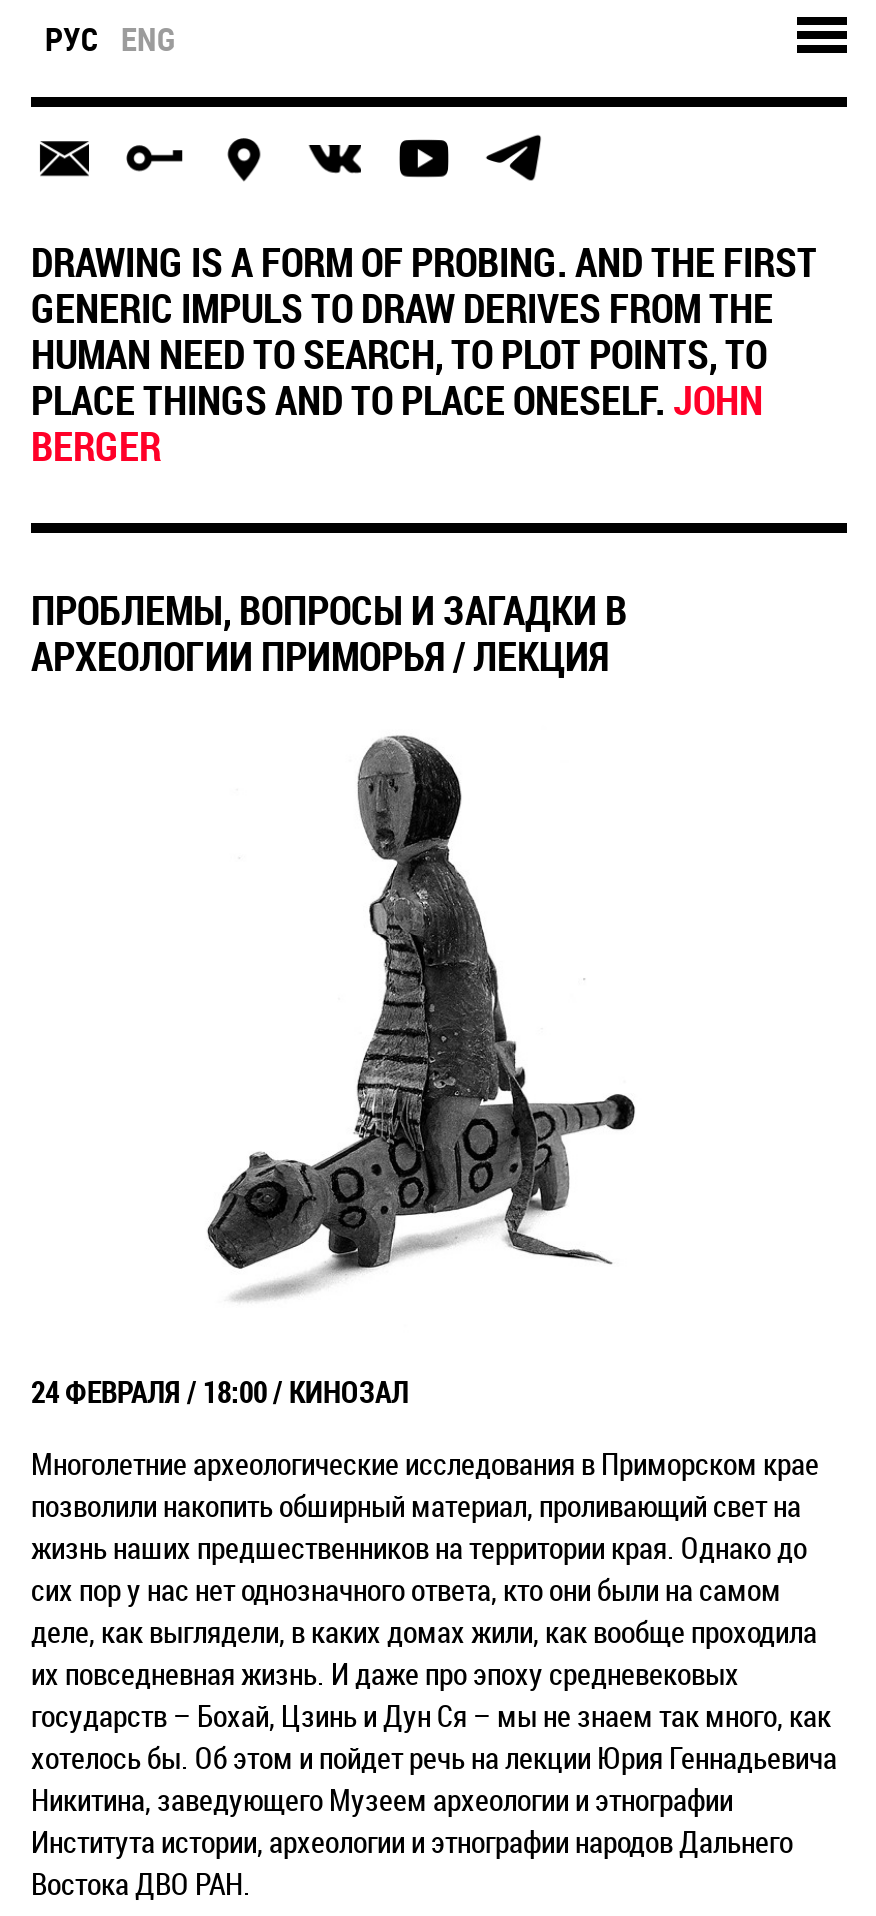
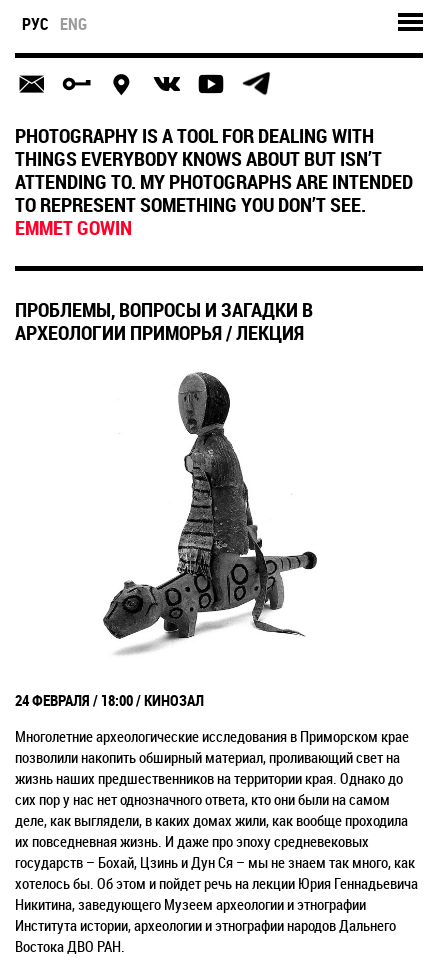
- DRAWING IS A FORM OF PROBING. AND THE FIRST
- GENERIC IMPULS TO DRAW DERIVES FROM THE
- HUMAN NEED TO SEARCH, TO PLOT POINTS, TO
- PLACE THINGS AND TO PLACE ONESELF. JOHN
- BERGER
+ PHOTOGRAPHY IS A TOOL FOR DEALING WITH
+ THINGS EVERYBODY KNOWS ABOUT BUT ISN’T
+ ATTENDING TO. MY PHOTOGRAPHS ARE INTENDED
+ TO REPRESENT SOMETHING YOU DON’T SEE.
+ EMMET GOWIN
